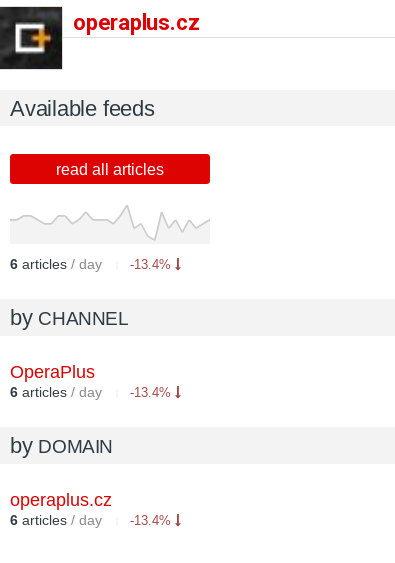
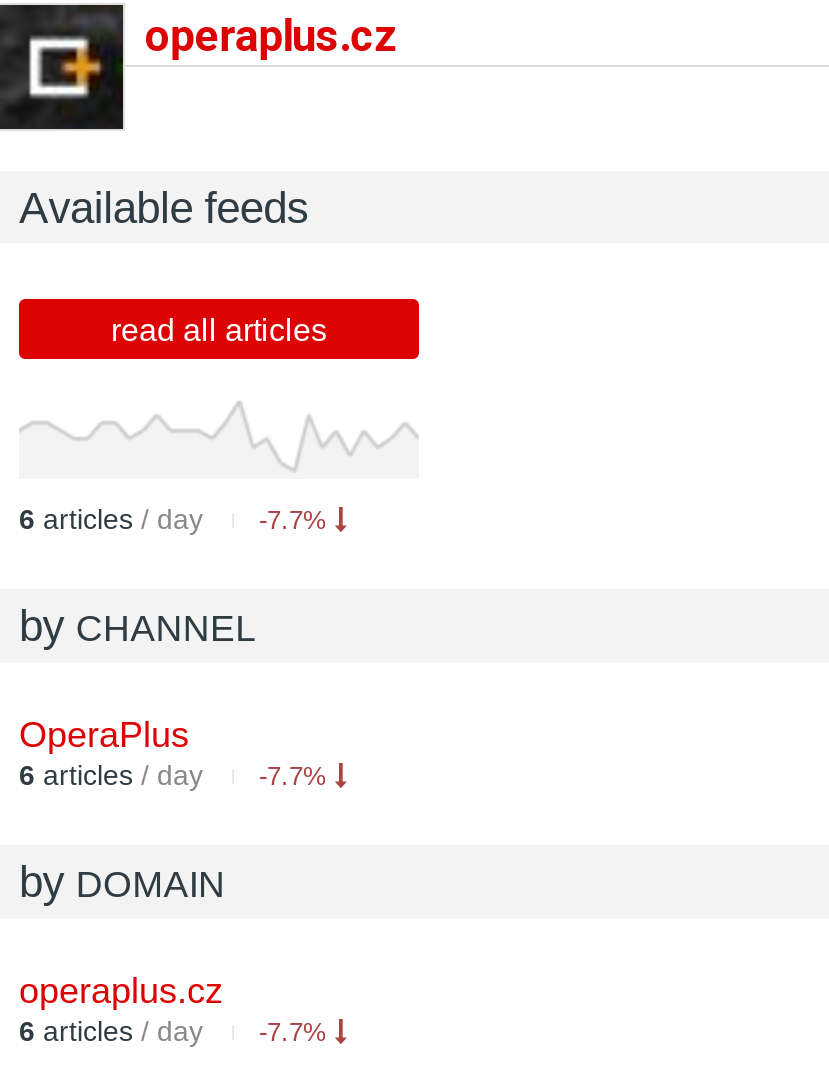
- 6 articles / day -13.4%
+ 6 articles / day -7.7%

- 6 articles / day -13.4%
+ 6 articles / day -7.7%

- 6 articles / day -13.4%
+ 6 articles / day -7.7%
